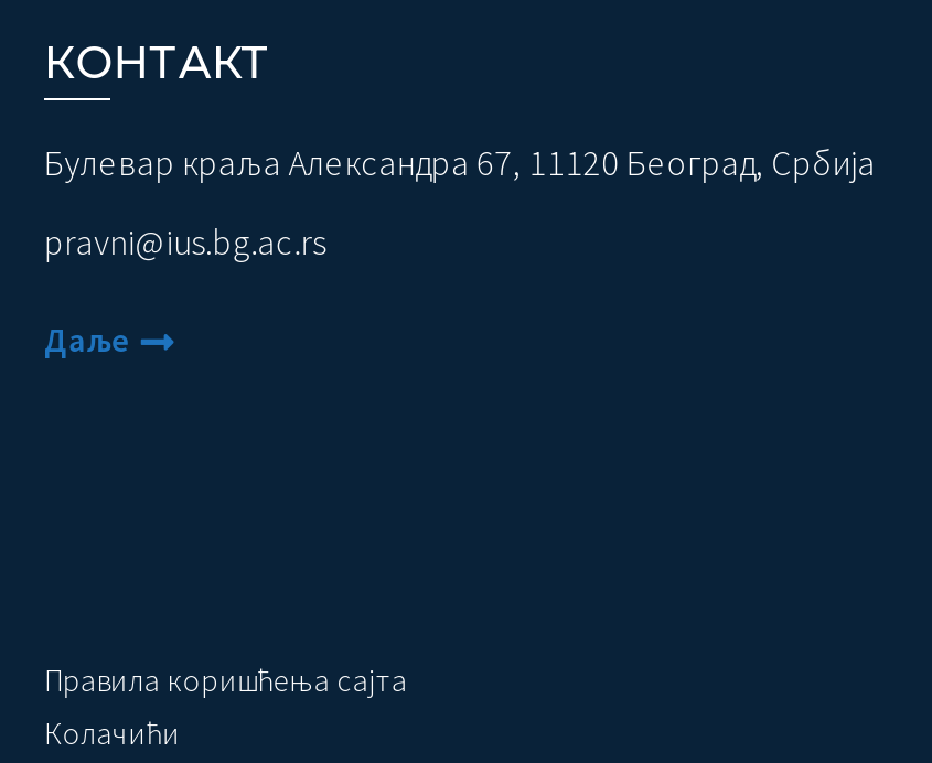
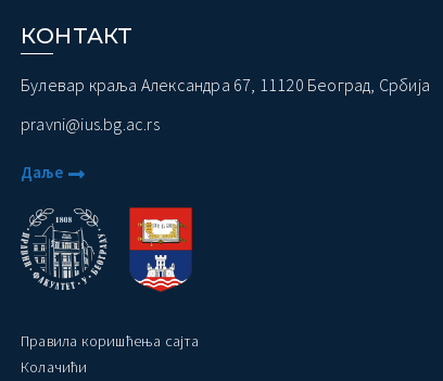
+ [image]

+ [image]
